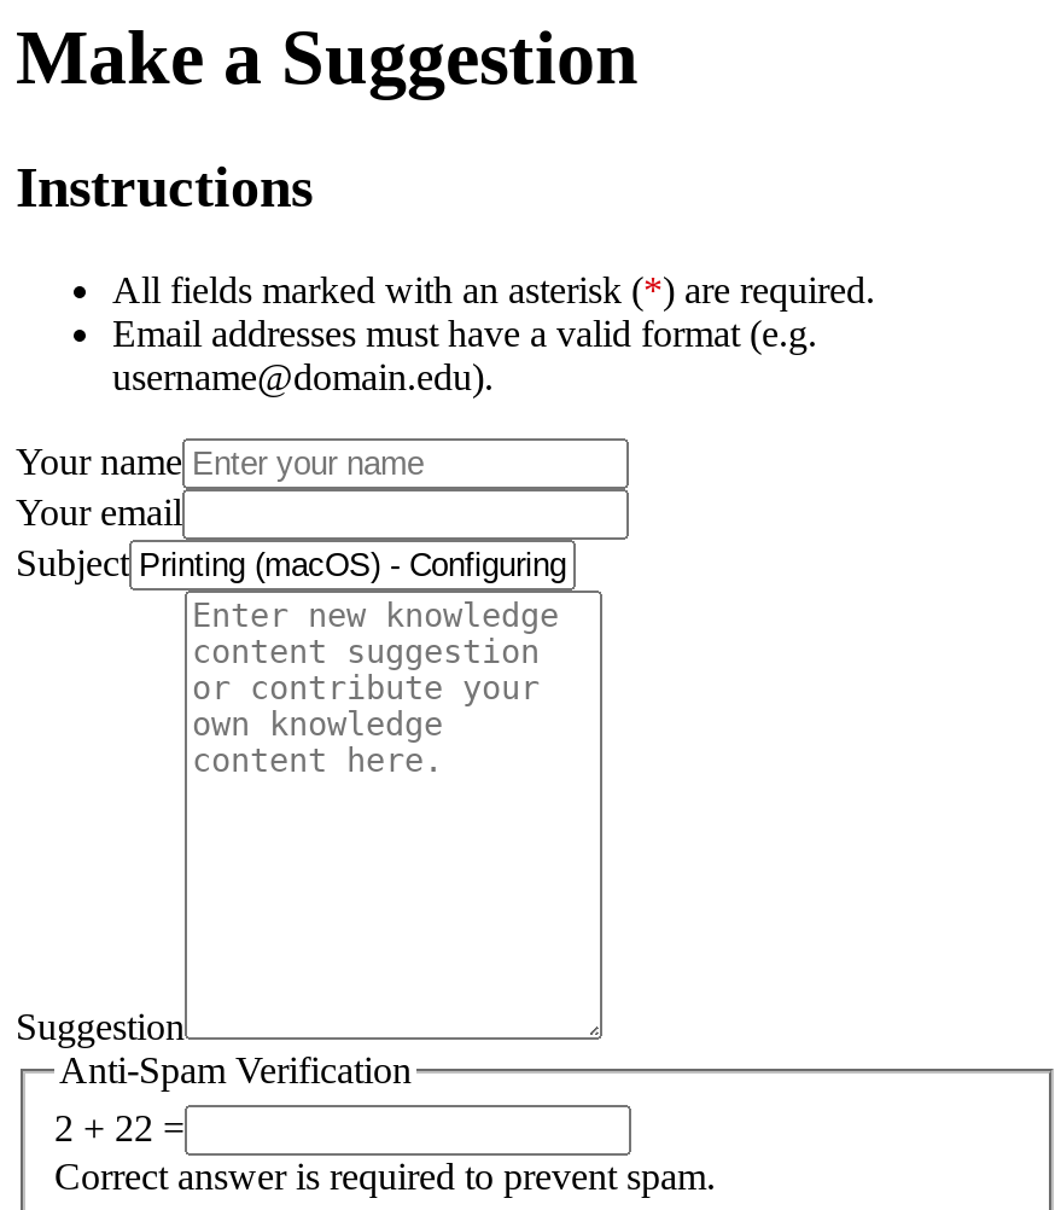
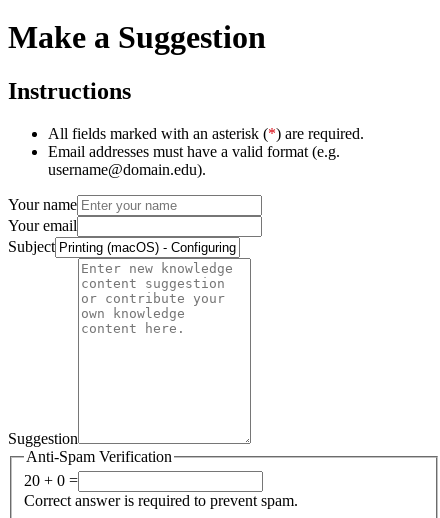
- 2 + 22 =
+ 20 + 0 =
